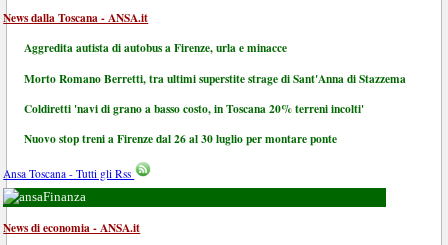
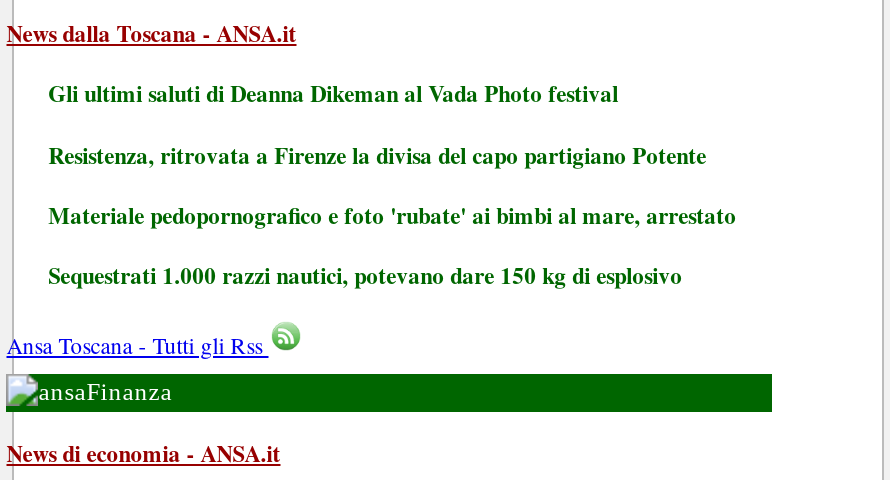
- Aggredita autista di autobus a Firenze, urla e minacce
+ Gli ultimi saluti di Deanna Dikeman al Vada Photo festival

- Morto Romano Berretti, tra ultimi superstite strage di Sant'Anna di Stazzema
+ Resistenza, ritrovata a Firenze la divisa del capo partigiano Potente

- Coldiretti 'navi di grano a basso costo, in Toscana 20% terreni incolti'
+ Materiale pedopornografico e foto 'rubate' ai bimbi al mare, arrestato

- Nuovo stop treni a Firenze dal 26 al 30 luglio per montare ponte
+ Sequestrati 1.000 razzi nautici, potevano dare 150 kg di esplosivo
